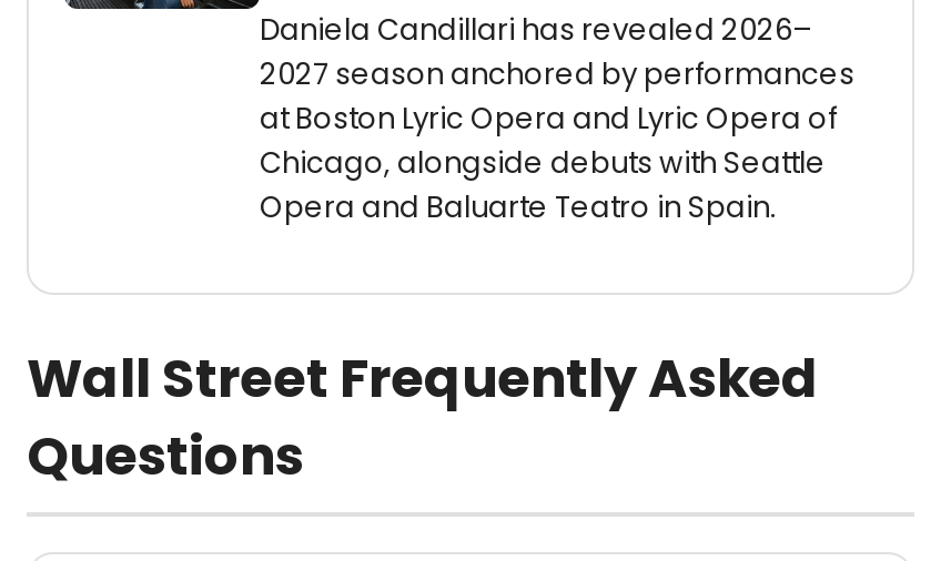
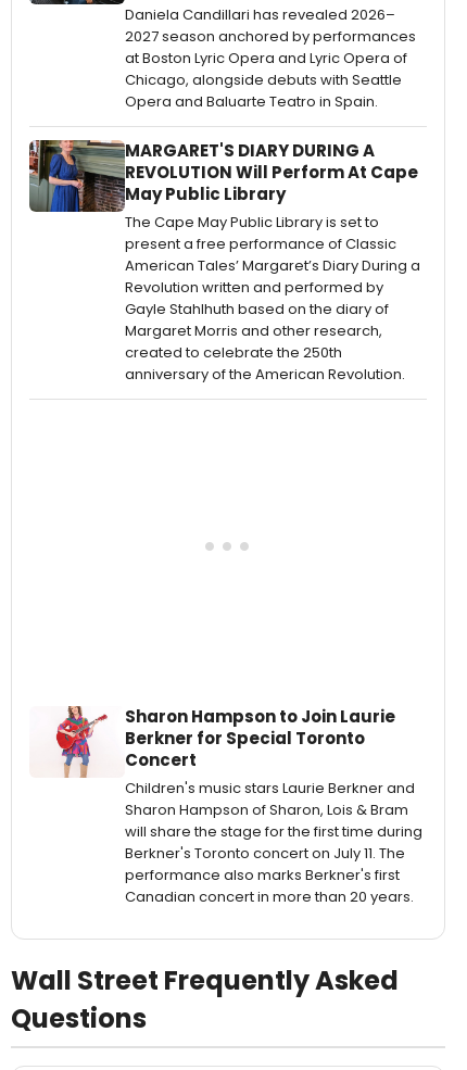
+ [image]
+ MARGARET'S DIARY DURING A
+ REVOLUTION Will Perform At Cape
+ May Public Library
+ The Cape May Public Library is set to
+ present a free performance of Classic
+ American Tales’ Margaret’s Diary During a
+ Revolution written and performed by
+ Gayle Stahlhuth based on the diary of
+ Margaret Morris and other research,
+ created to celebrate the 250th
+ anniversary of the American Revolution.

+ [image]
+ Sharon Hampson to Join Laurie
+ Berkner for Special Toronto
+ Concert
+ Children's music stars Laurie Berkner and
+ Sharon Hampson of Sharon, Lois & Bram
+ will share the stage for the first time during
+ Berkner's Toronto concert on July 11. The
+ performance also marks Berkner's first
+ Canadian concert in more than 20 years.
